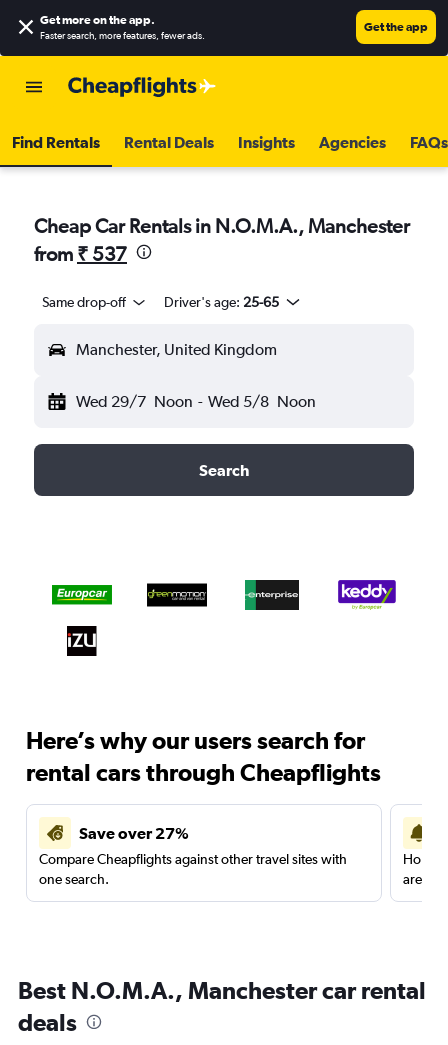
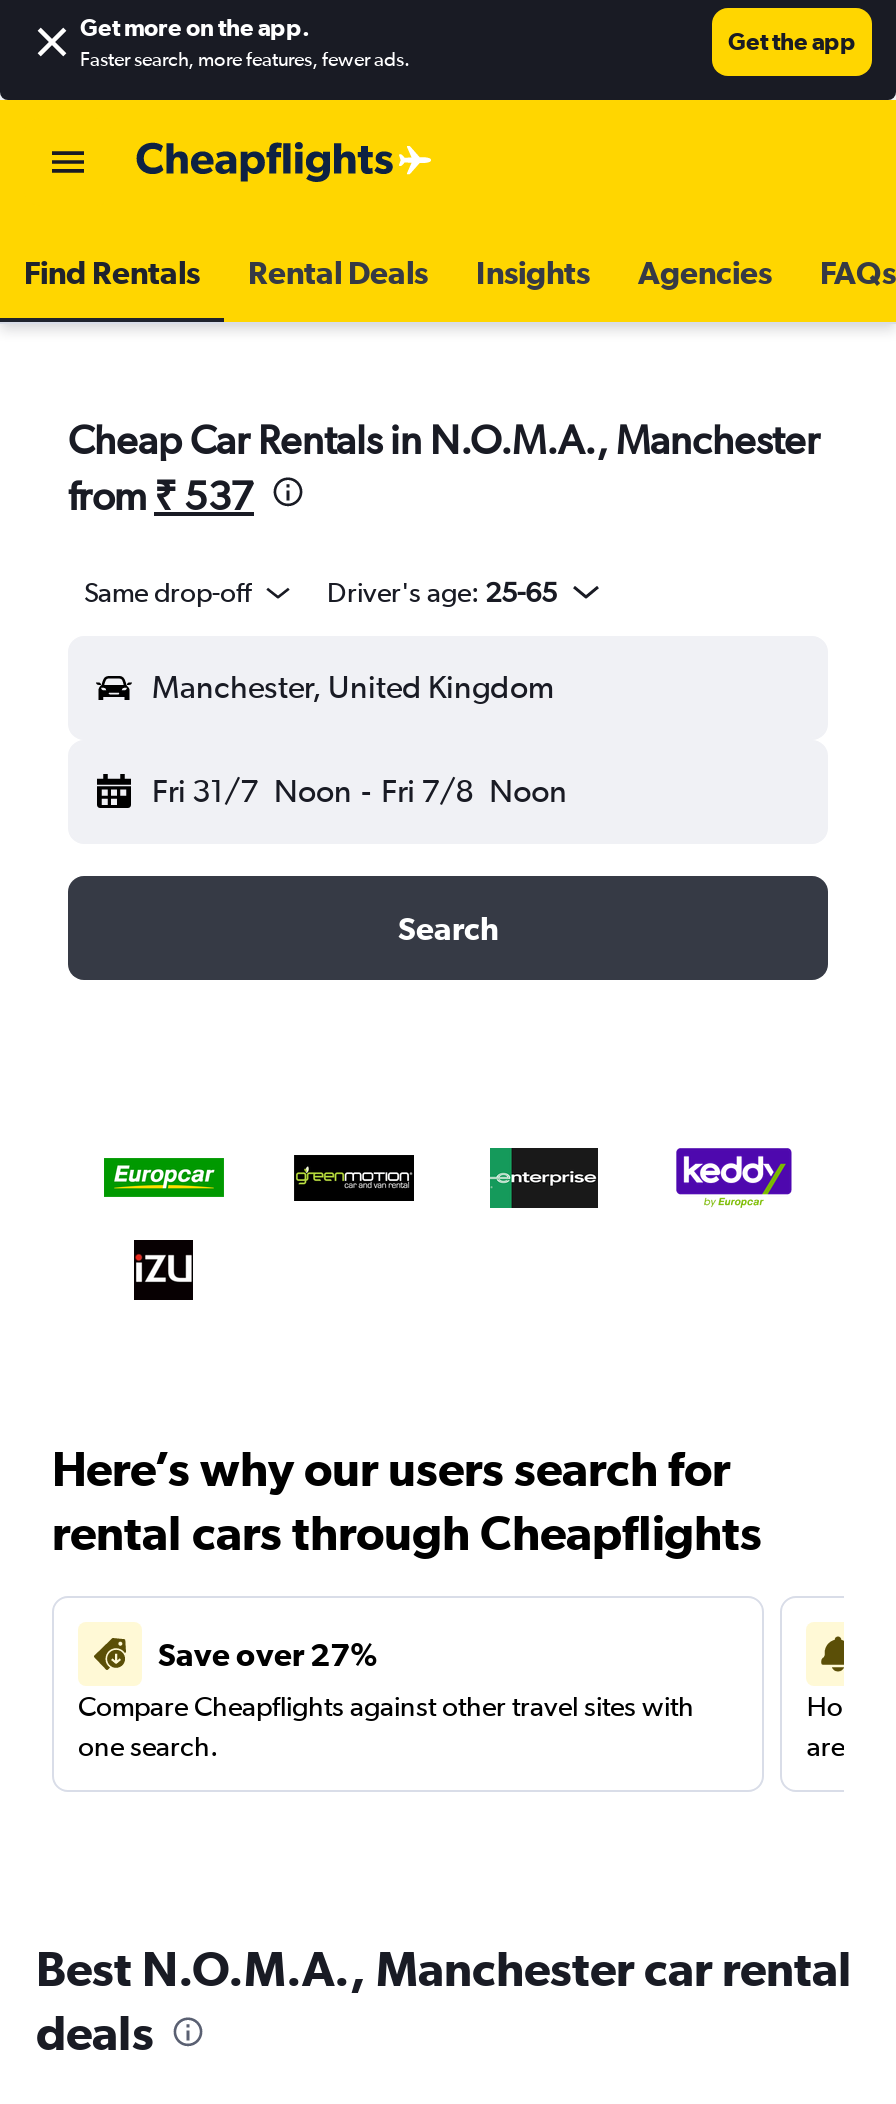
- Wed 29/7 Noon - Wed 5/8 Noon
+ Fri 31/7 Noon - Fri 7/8 Noon
